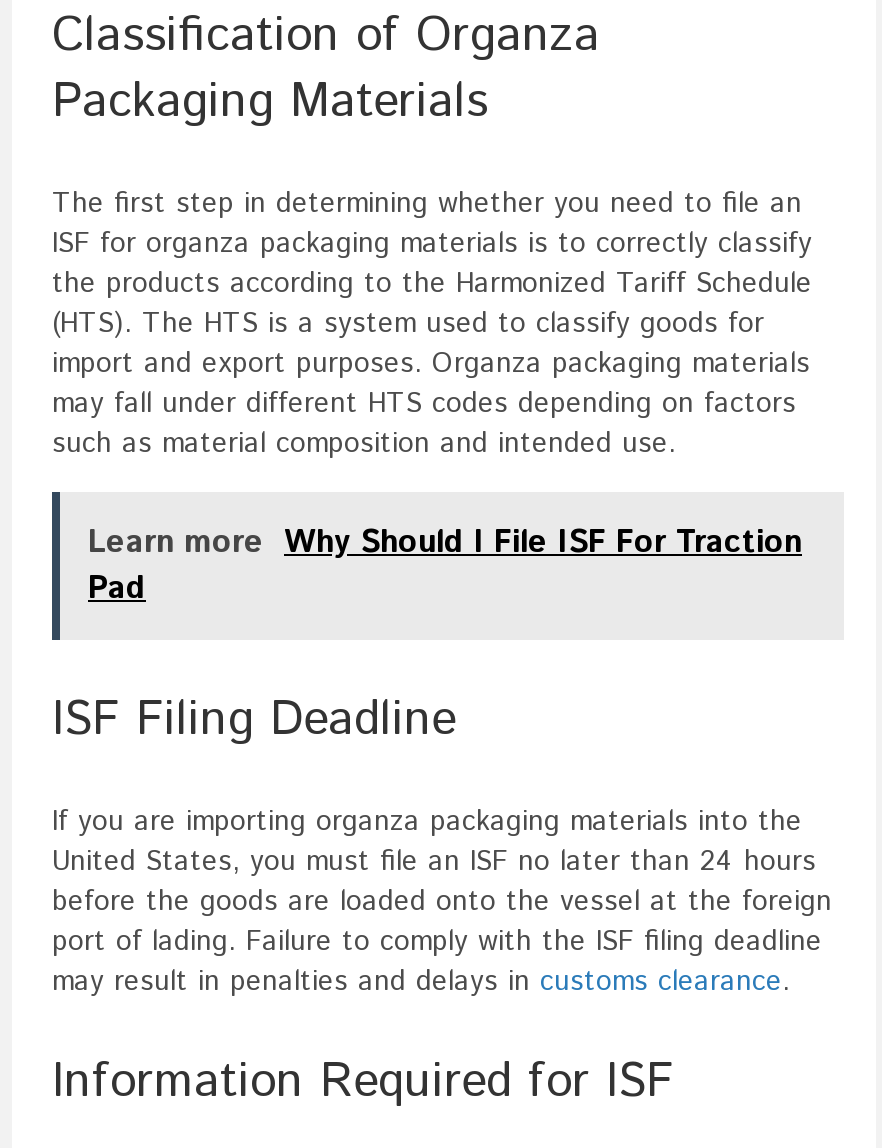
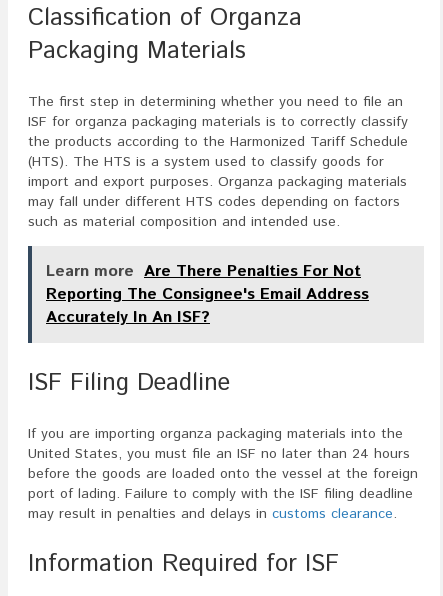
- Learn more Why Should I File ISF For Traction
- Pad
+ Learn more Are There Penalties For Not
+ Reporting The Consignee's Email Address
+ Accurately In An ISF?
